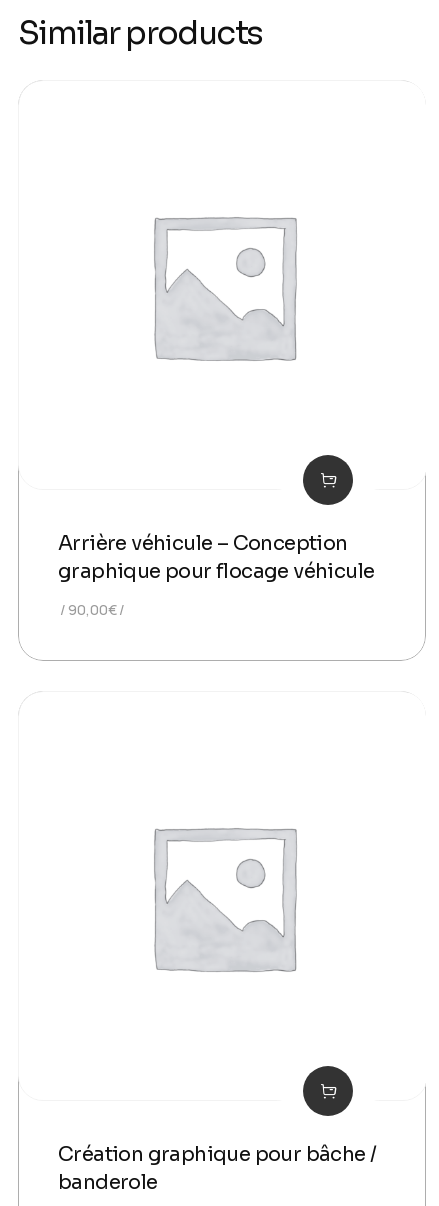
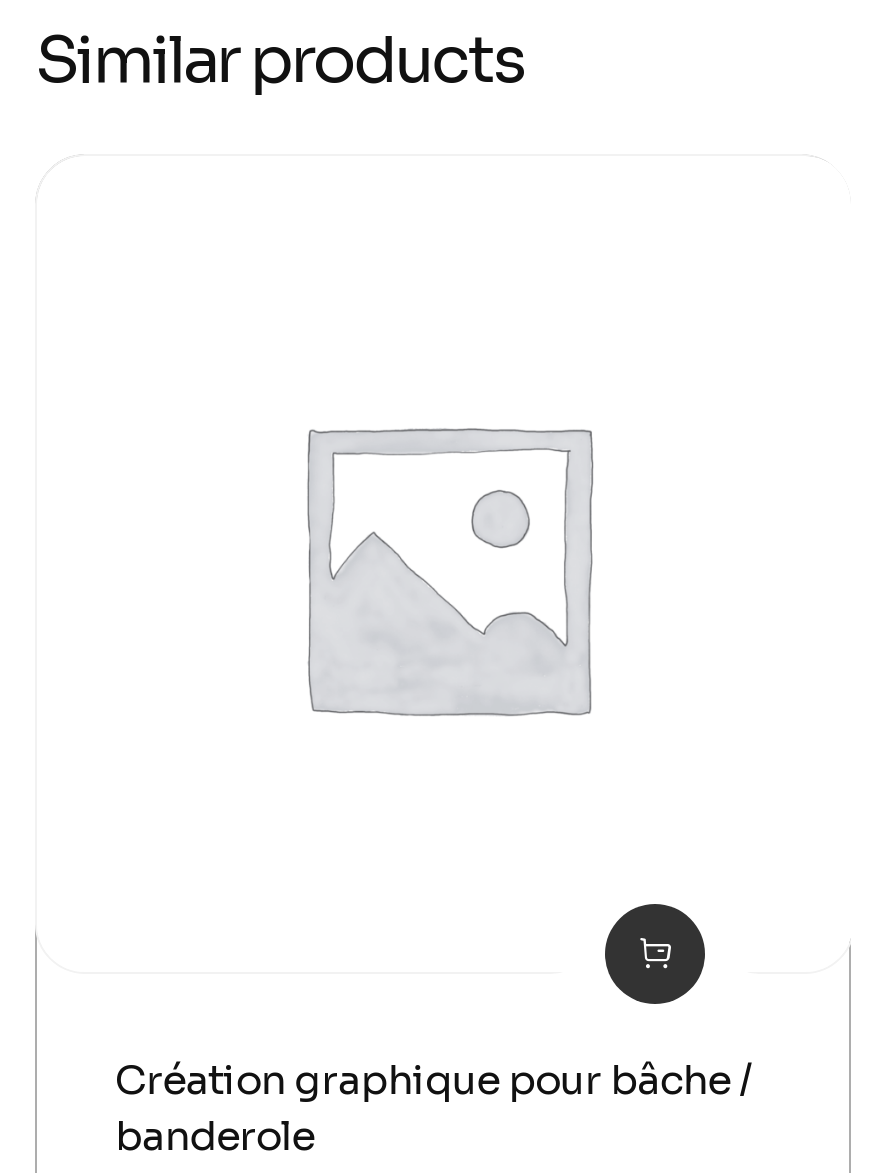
- Arrière véhicule – Conception
- graphique pour flocage véhicule
- 90,00€
